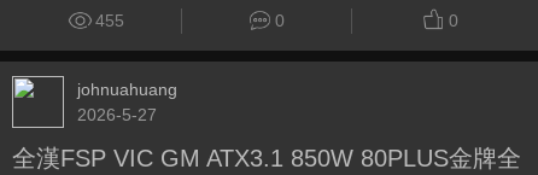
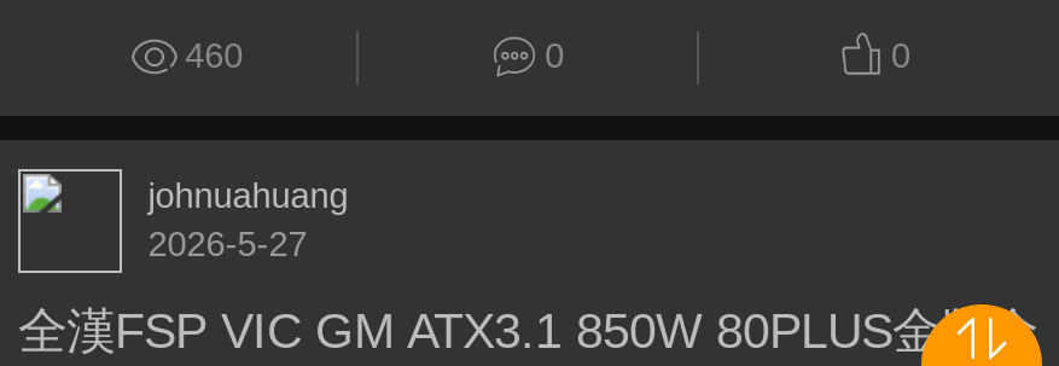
- 455
+ 460
